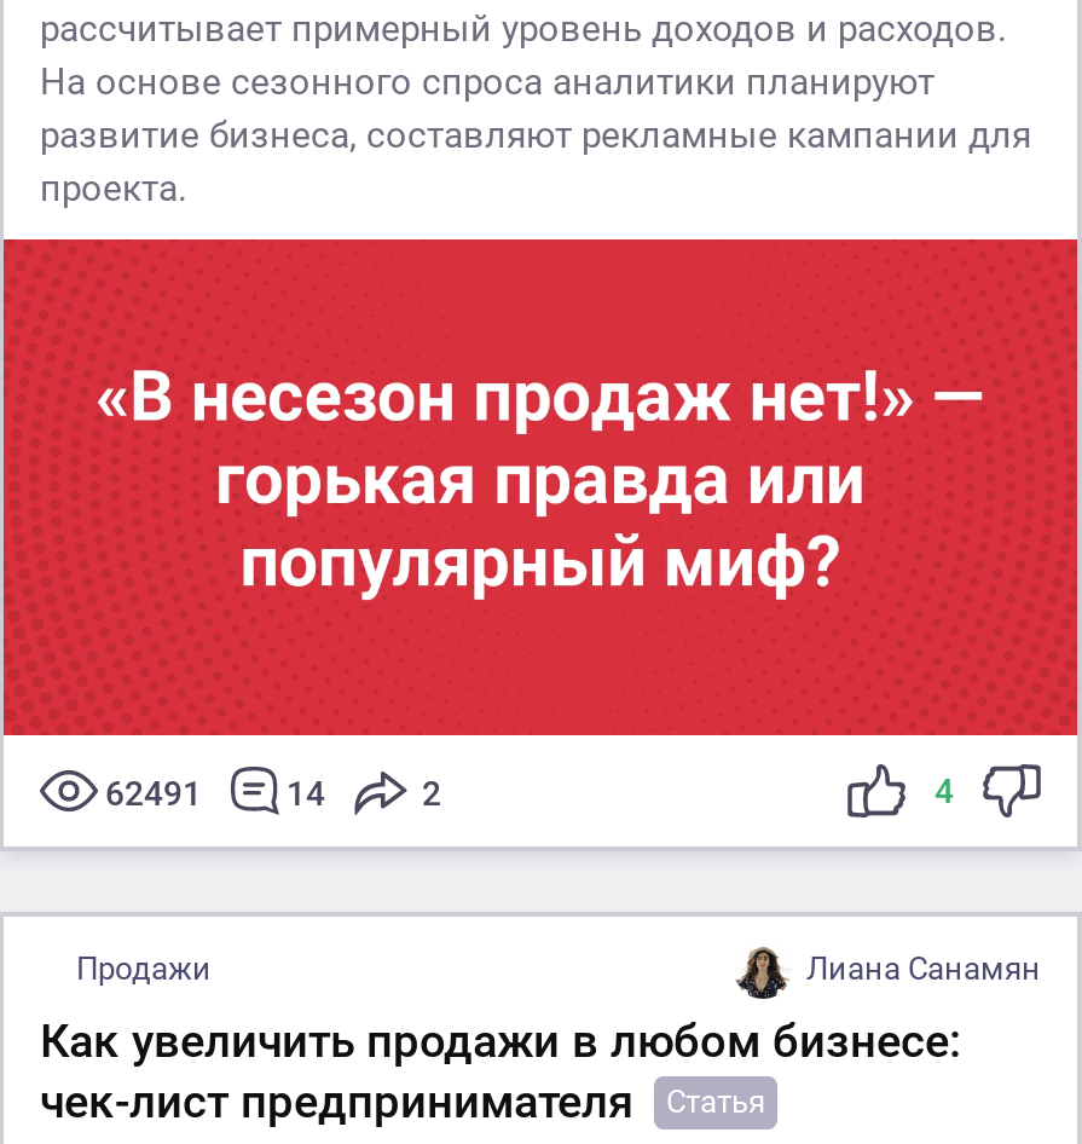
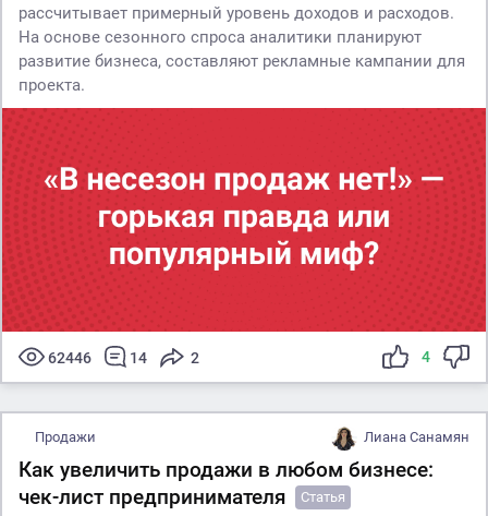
- 62491
+ 62446
